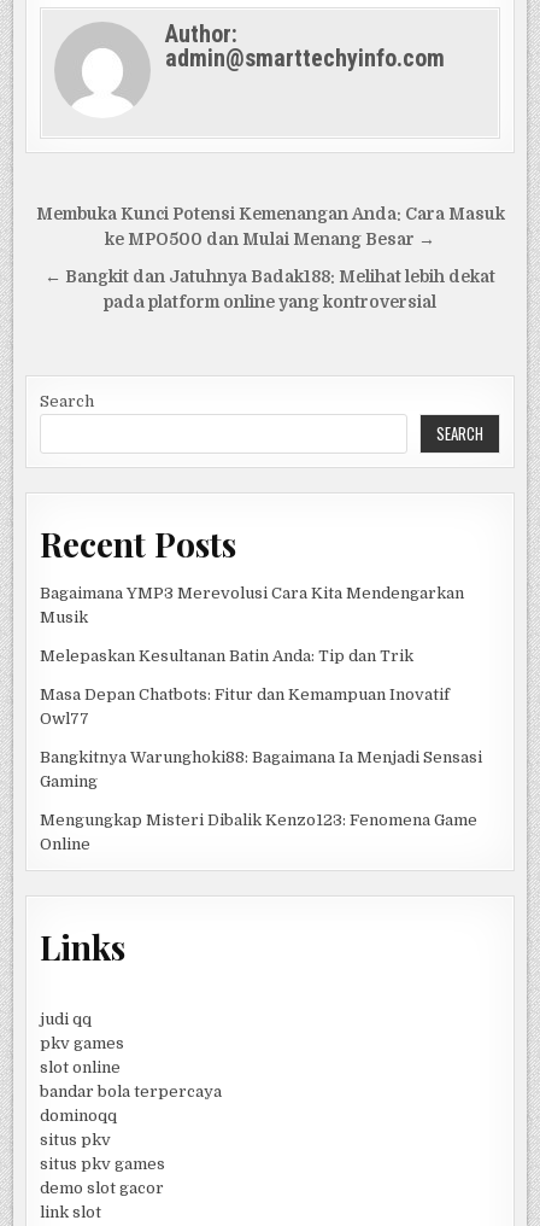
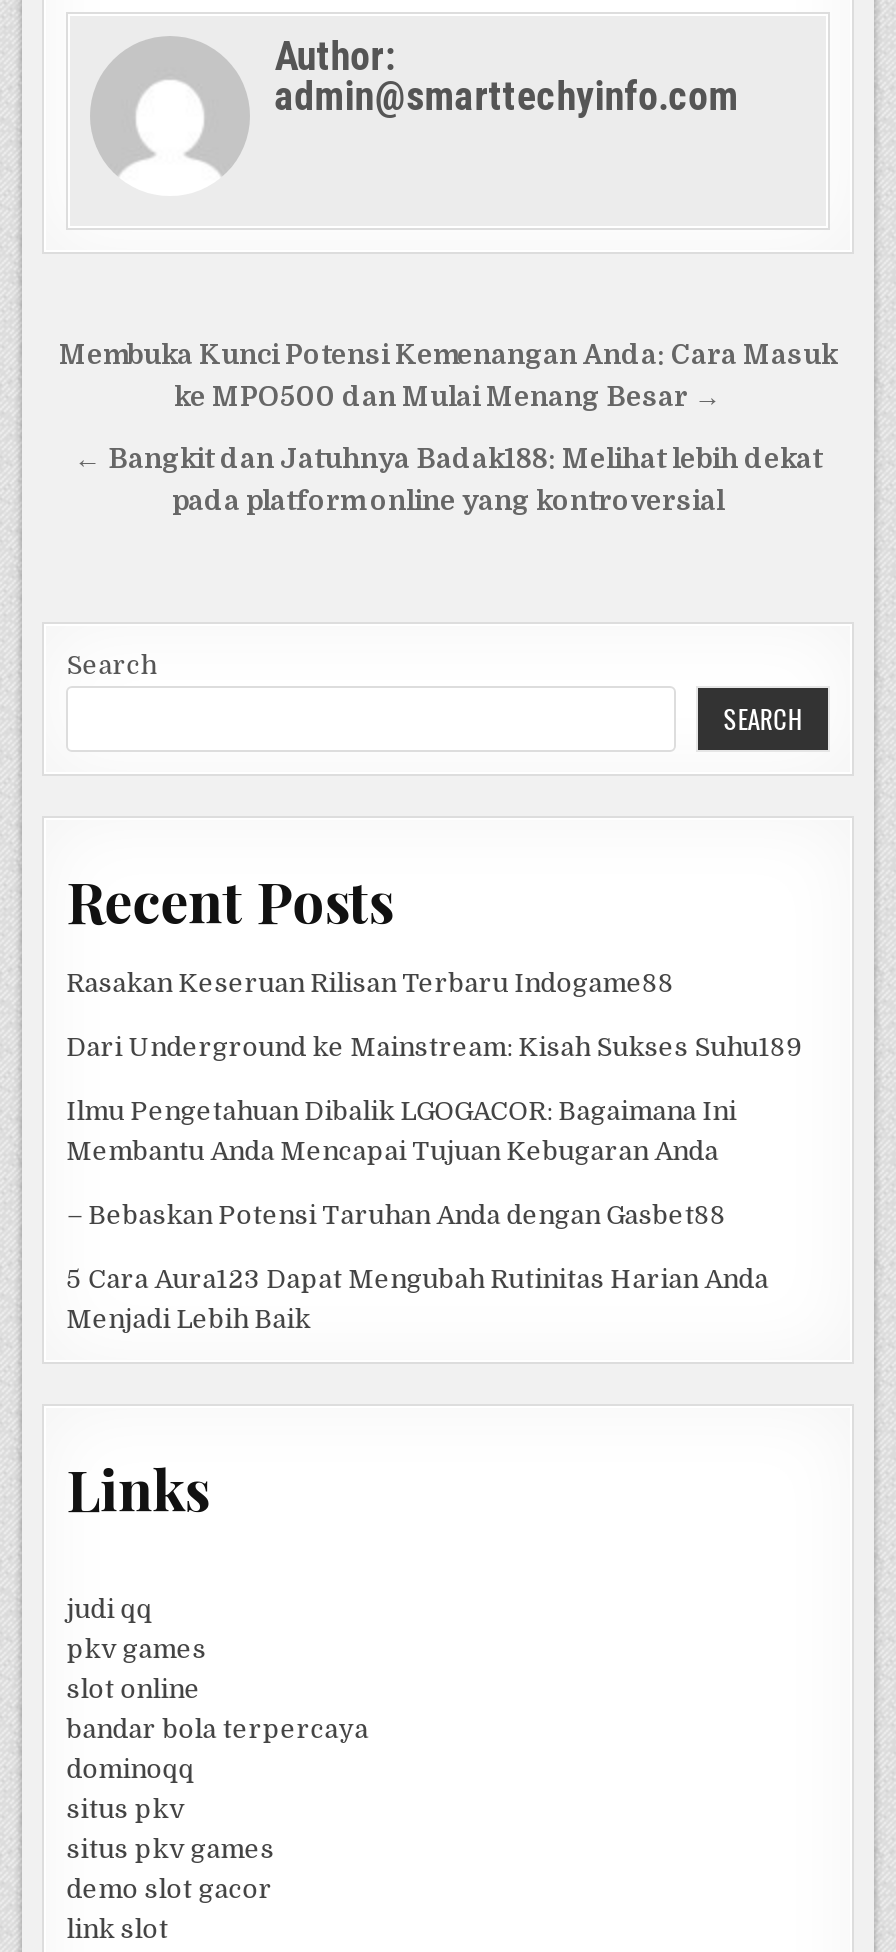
- Bagaimana YMP3 Merevolusi Cara Kita Mendengarkan
- Musik
+ Rasakan Keseruan Rilisan Terbaru Indogame88

- Melepaskan Kesultanan Batin Anda: Tip dan Trik
+ Dari Underground ke Mainstream: Kisah Sukses Suhu189

- Masa Depan Chatbots: Fitur dan Kemampuan Inovatif
- Owl77
+ Ilmu Pengetahuan Dibalik LGOGACOR: Bagaimana Ini
+ Membantu Anda Mencapai Tujuan Kebugaran Anda

- Bangkitnya Warunghoki88: Bagaimana Ia Menjadi Sensasi
- Gaming
+ – Bebaskan Potensi Taruhan Anda dengan Gasbet88

- Mengungkap Misteri Dibalik Kenzo123: Fenomena Game
- Online
+ 5 Cara Aura123 Dapat Mengubah Rutinitas Harian Anda
+ Menjadi Lebih Baik
